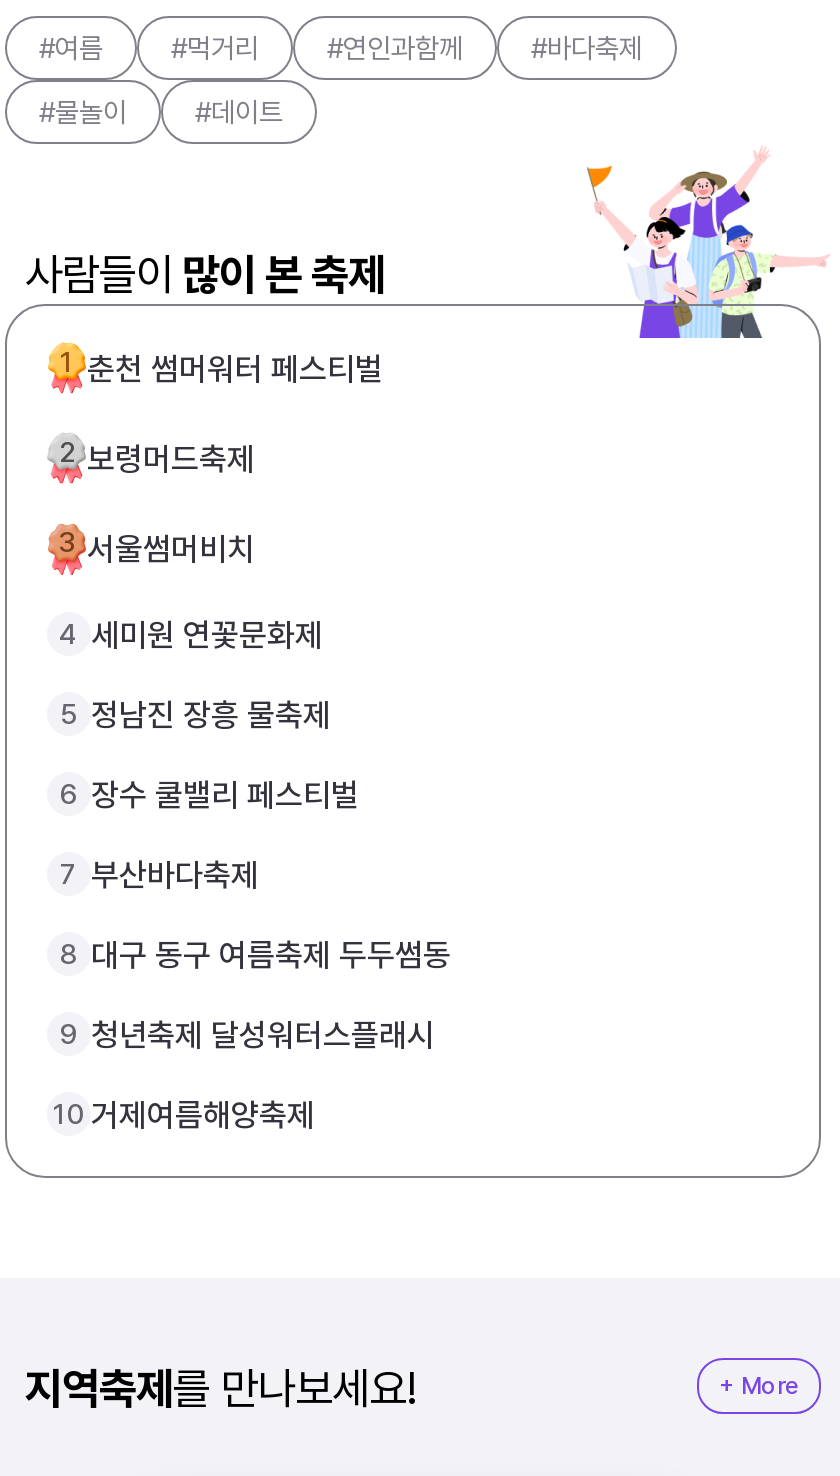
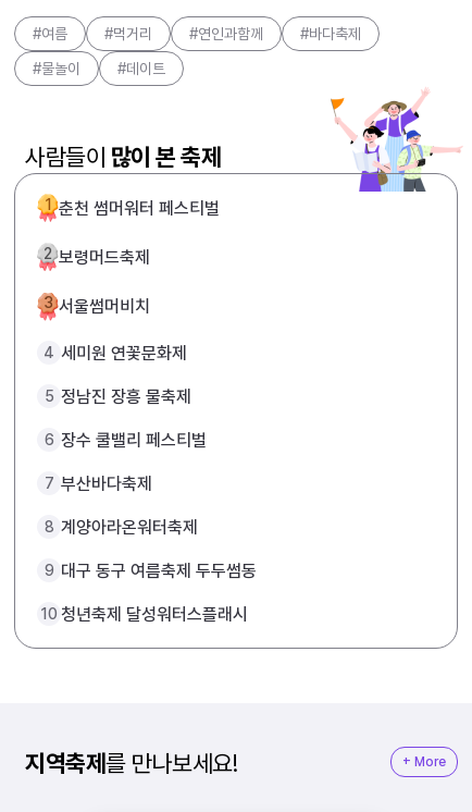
- 8 대구 동구 여름축제 두두썸동
+ 8 계양아라온워터축제

- 9 청년축제 달성워터스플래시
+ 9 대구 동구 여름축제 두두썸동

- 10 거제여름해양축제
+ 10 청년축제 달성워터스플래시
